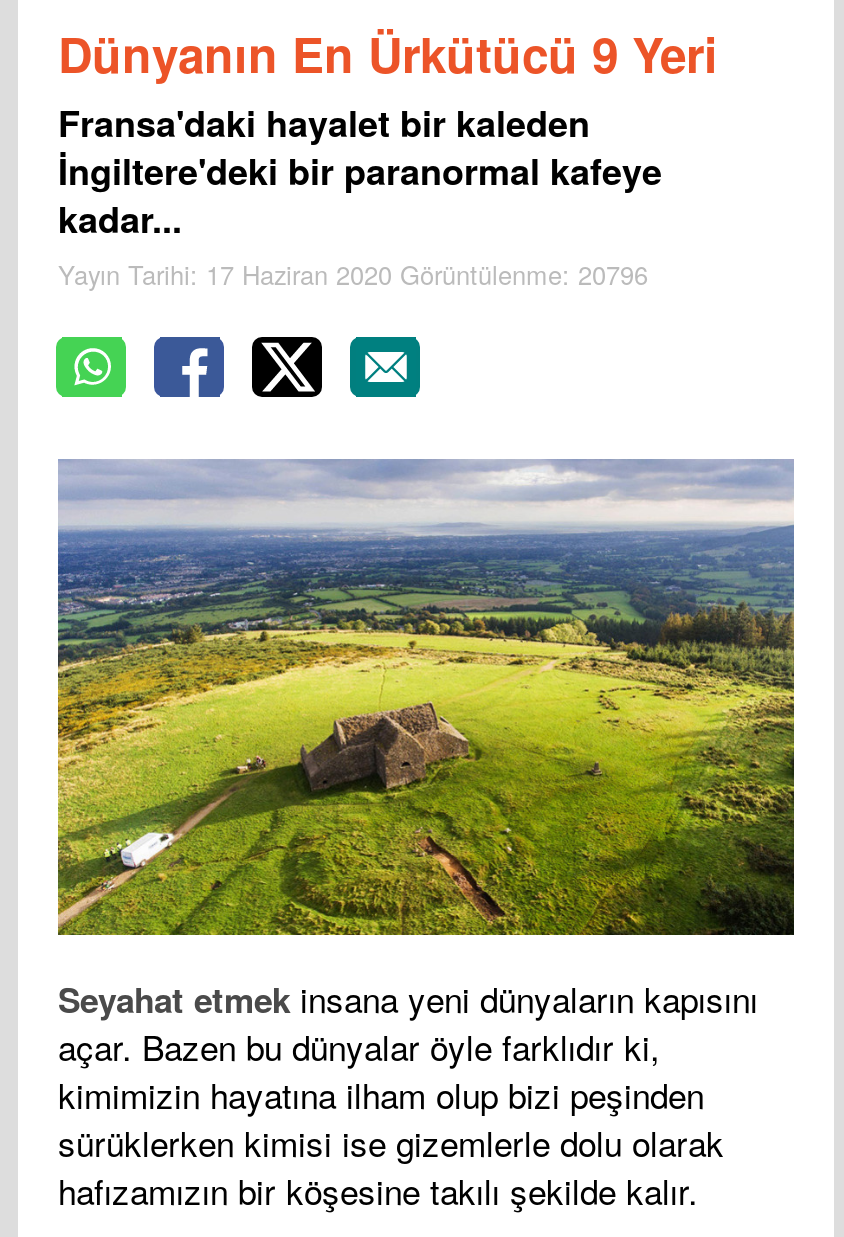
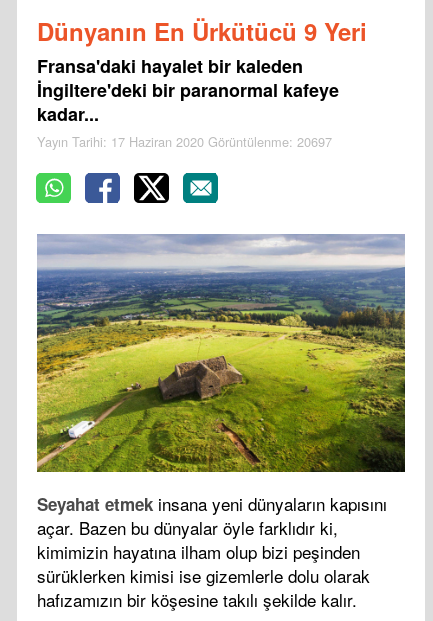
- Yayın Tarihi: 17 Haziran 2020 Görüntülenme: 20796
+ Yayın Tarihi: 17 Haziran 2020 Görüntülenme: 20697
